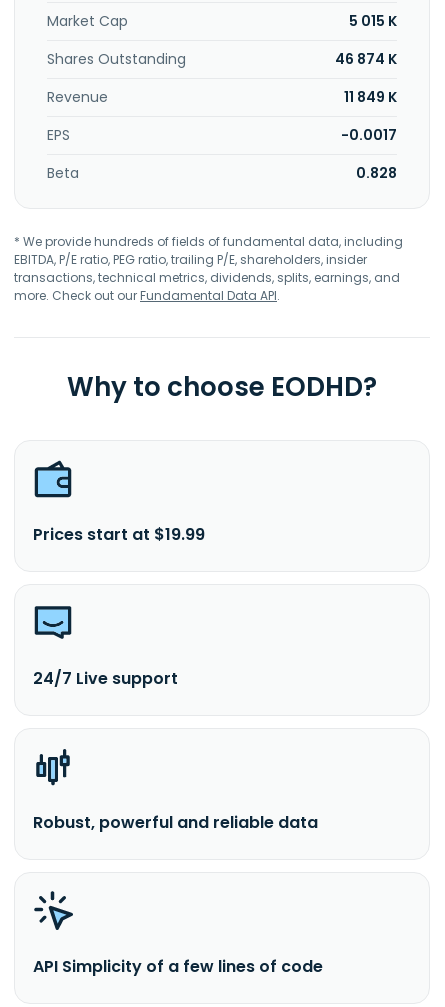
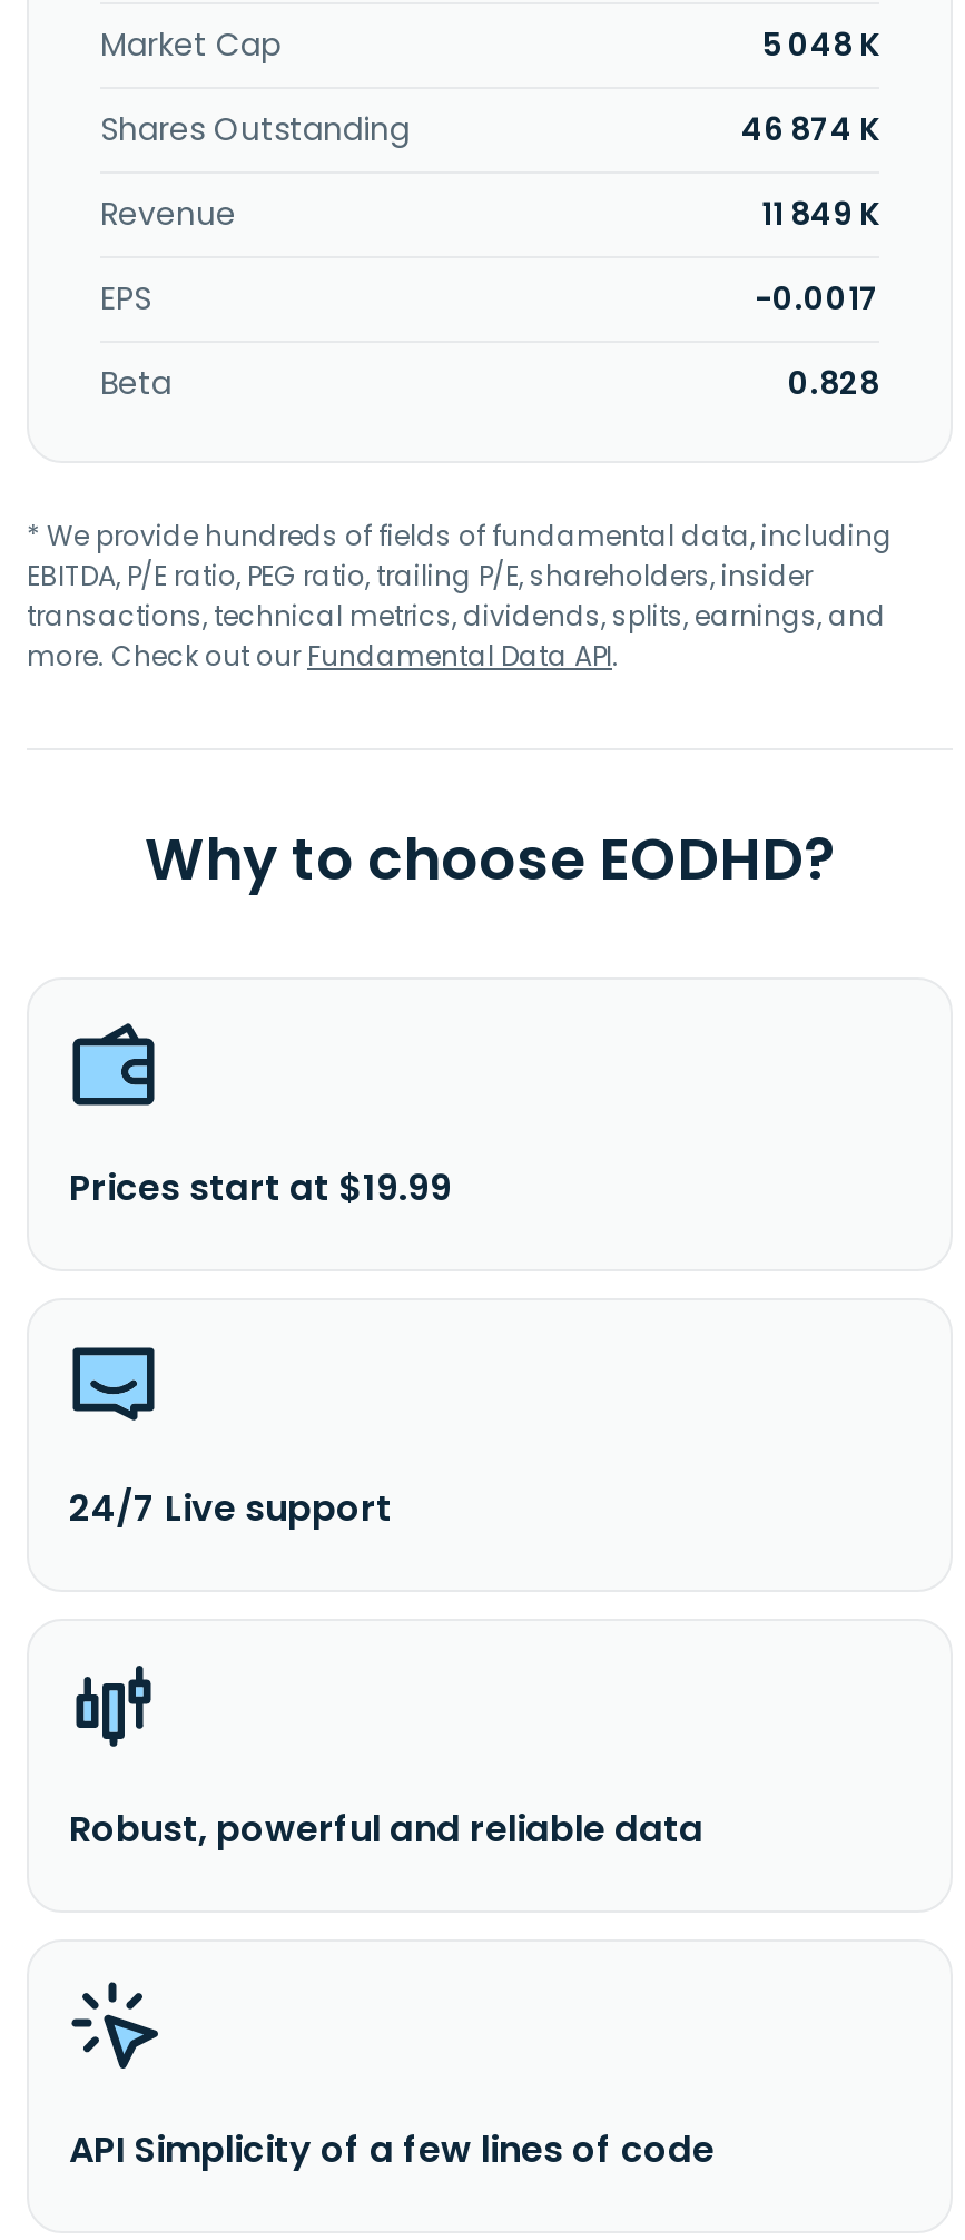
- 5 015 K
+ 5 048 K
